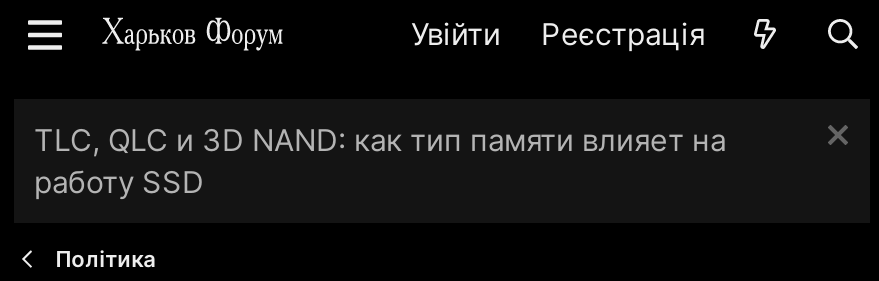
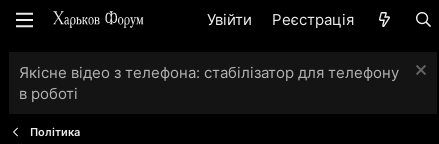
- TLC, QLC и 3D NAND: как тип памяти влияет на
- работу SSD
+ Якісне відео з телефона: стабілізатор для телефону
+ в роботі
